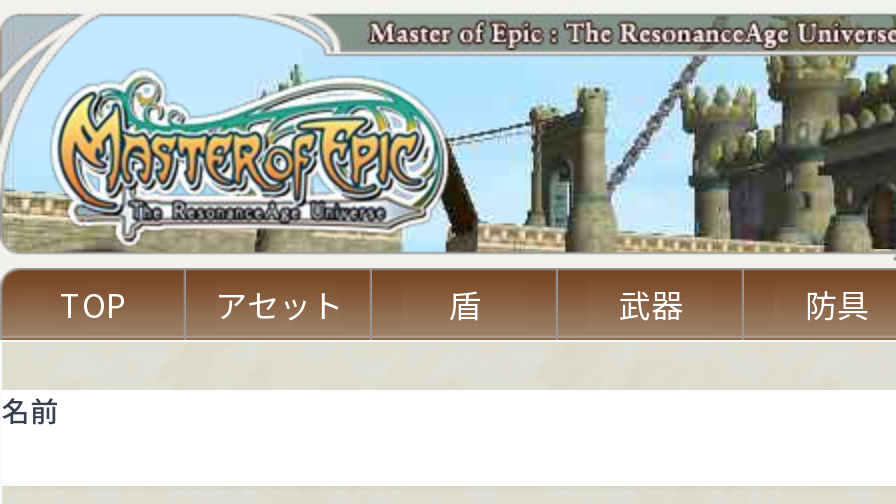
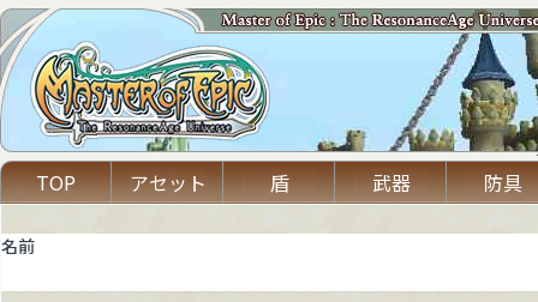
- [image]
+ [image]
